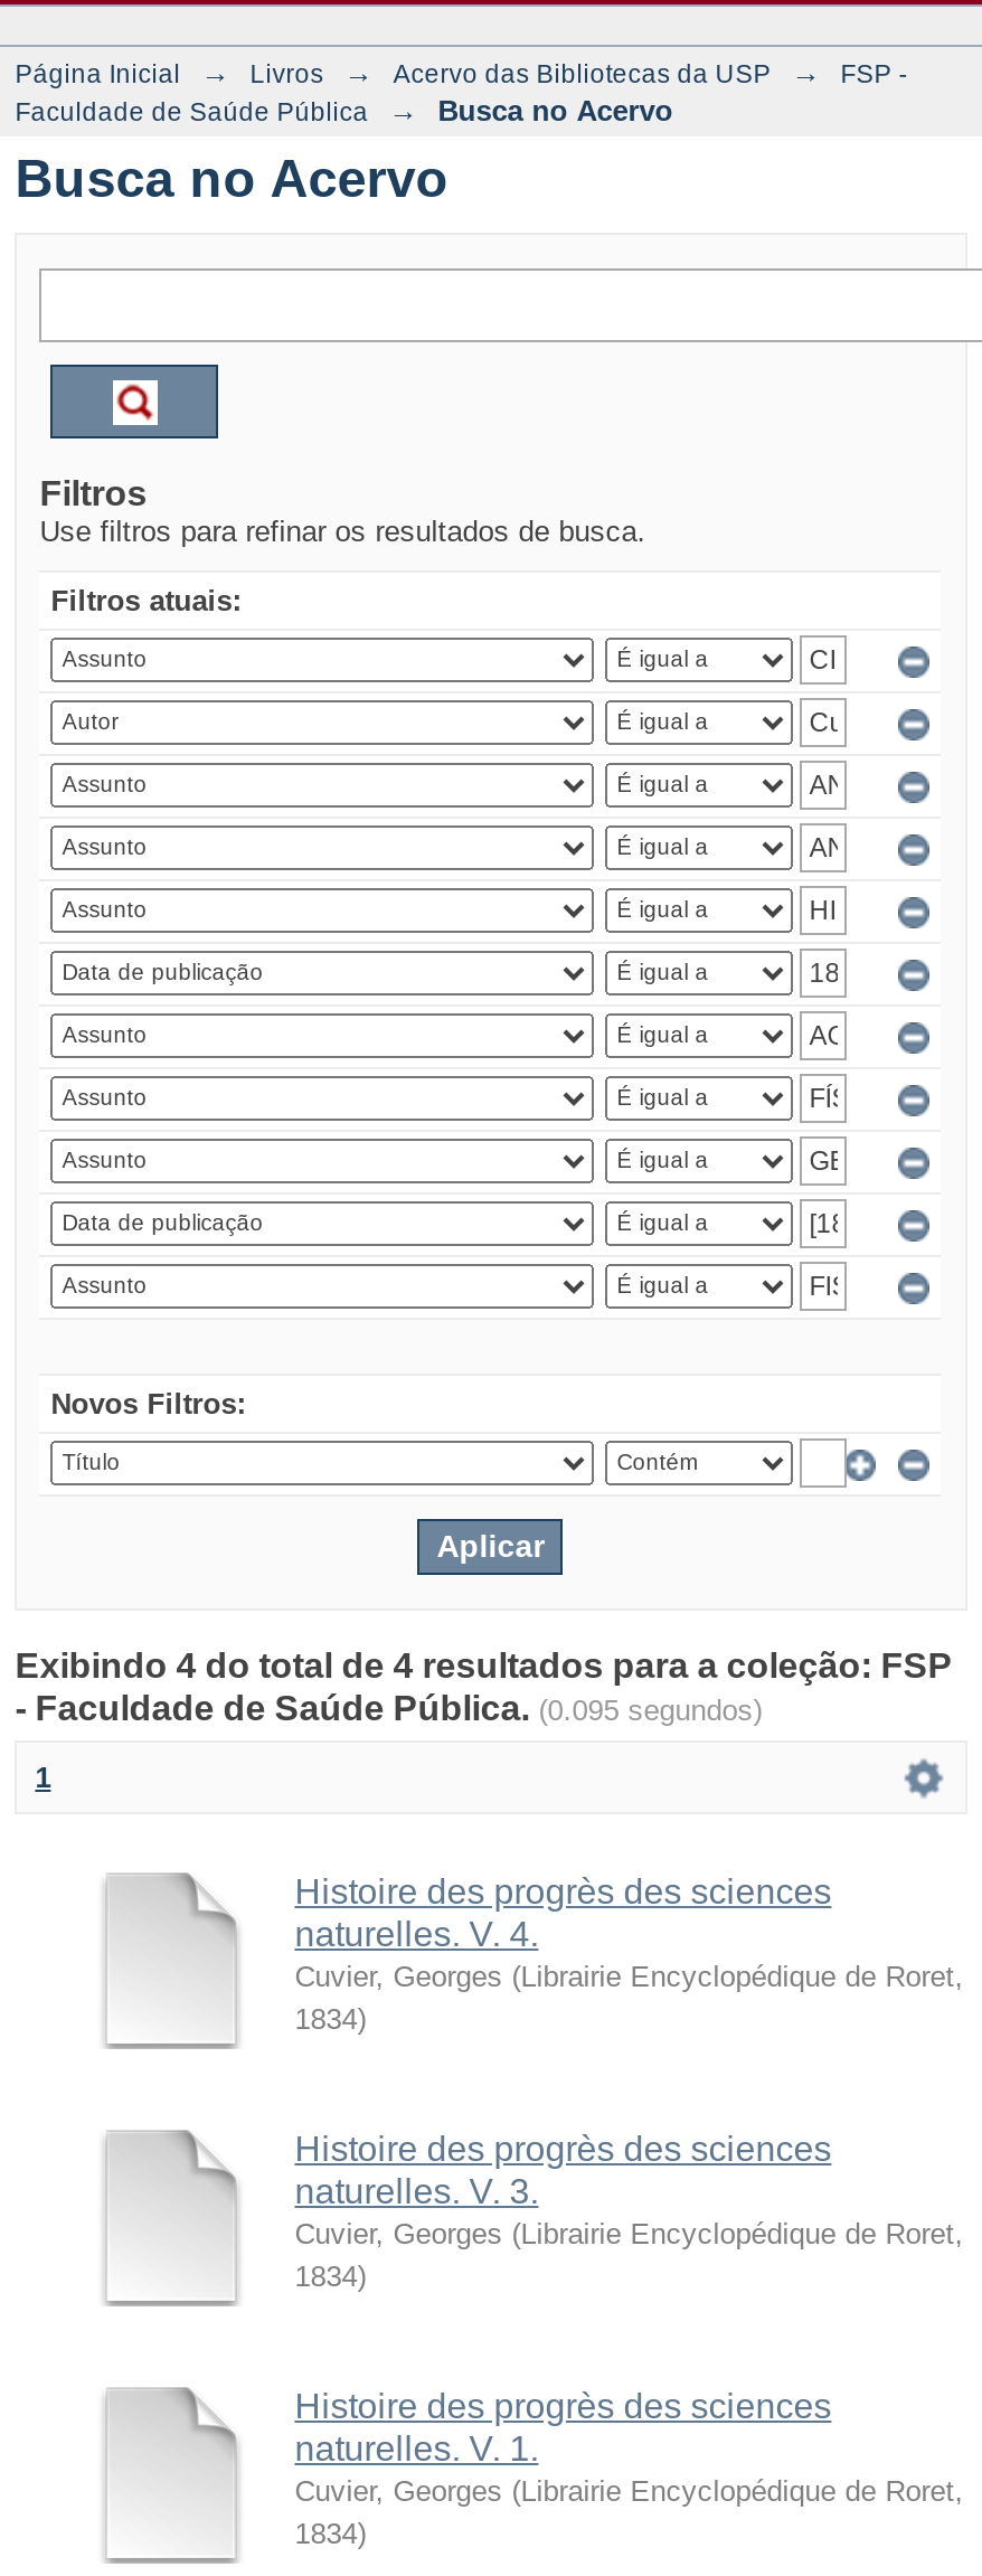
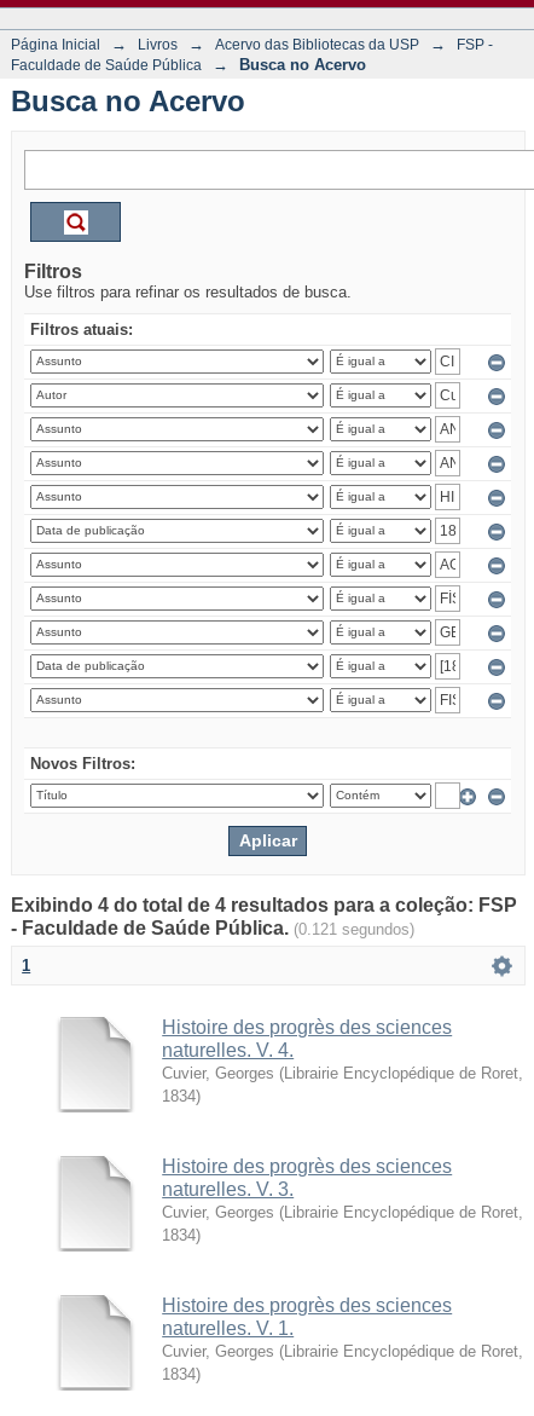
- - Faculdade de Saúde Pública. (0.095 segundos)
+ - Faculdade de Saúde Pública. (0.121 segundos)
